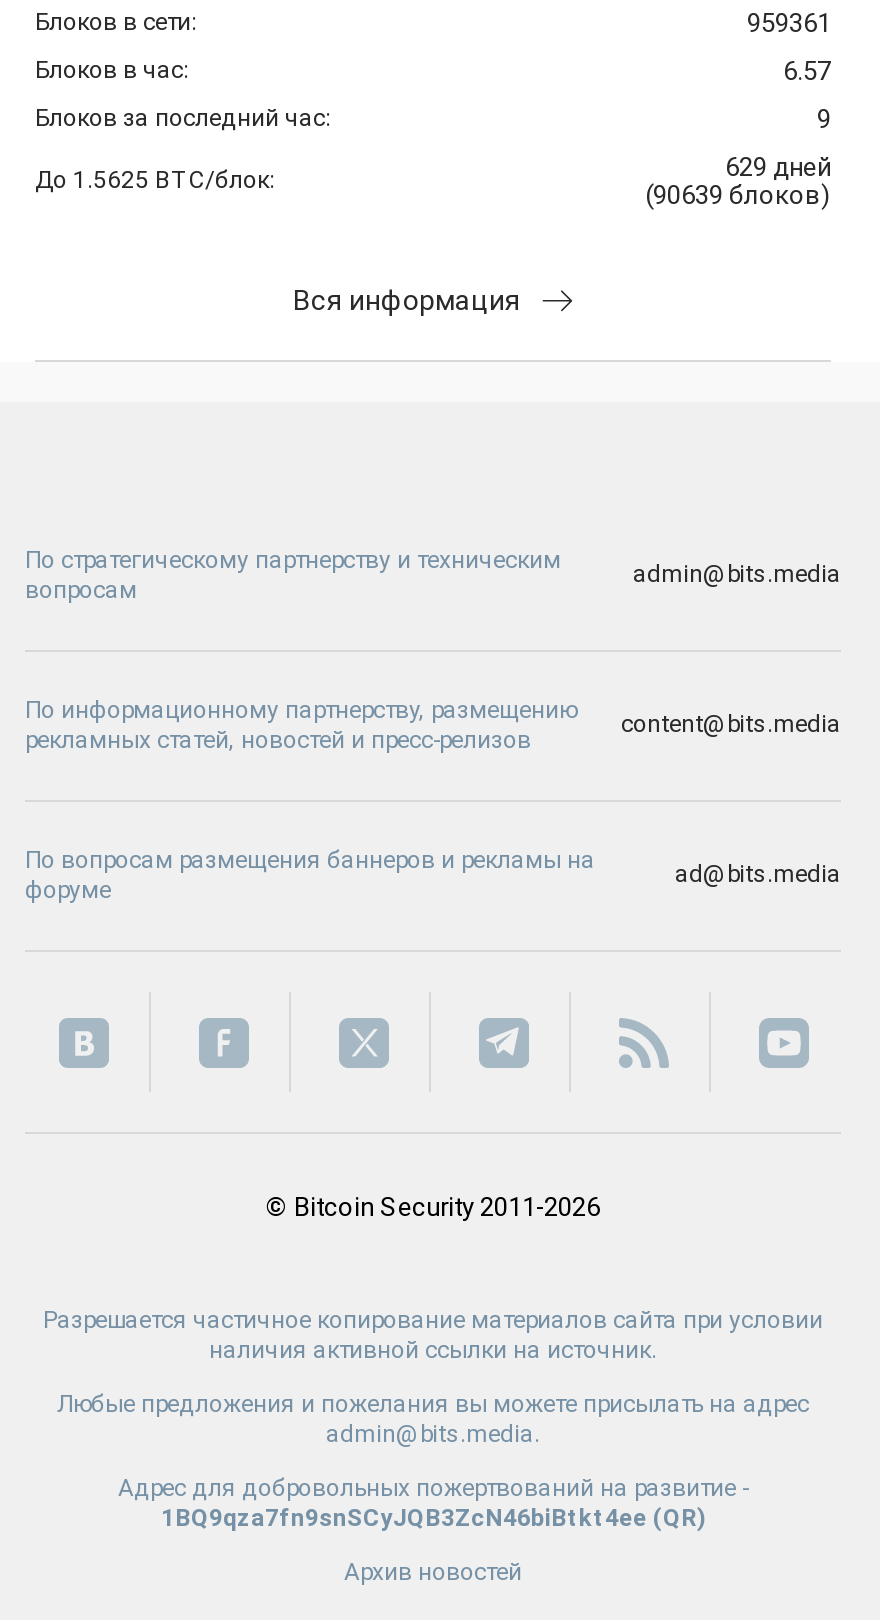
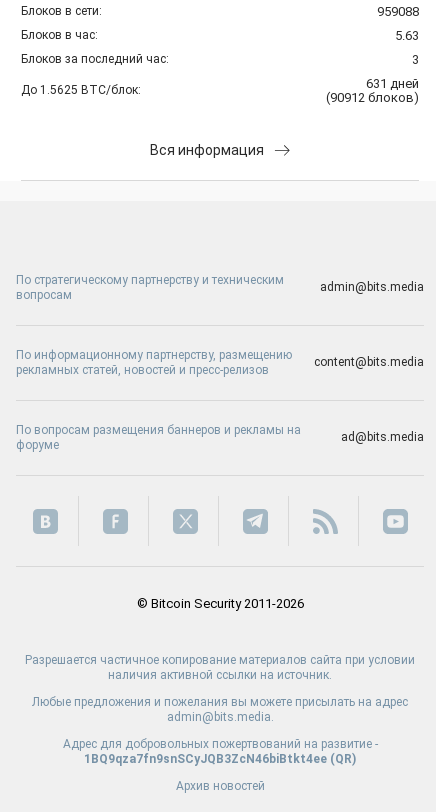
- 959361
+ 959088

- 6.57
+ 5.63

- 9
+ 3

- 629 дней
+ 631 дней

- (90639 блоков)
+ (90912 блоков)
